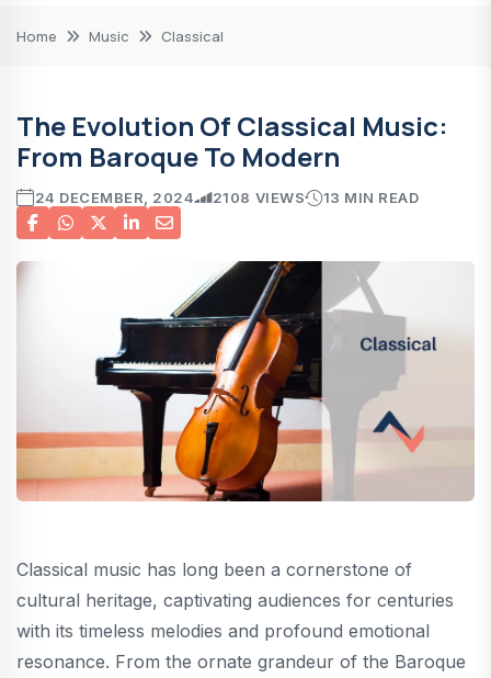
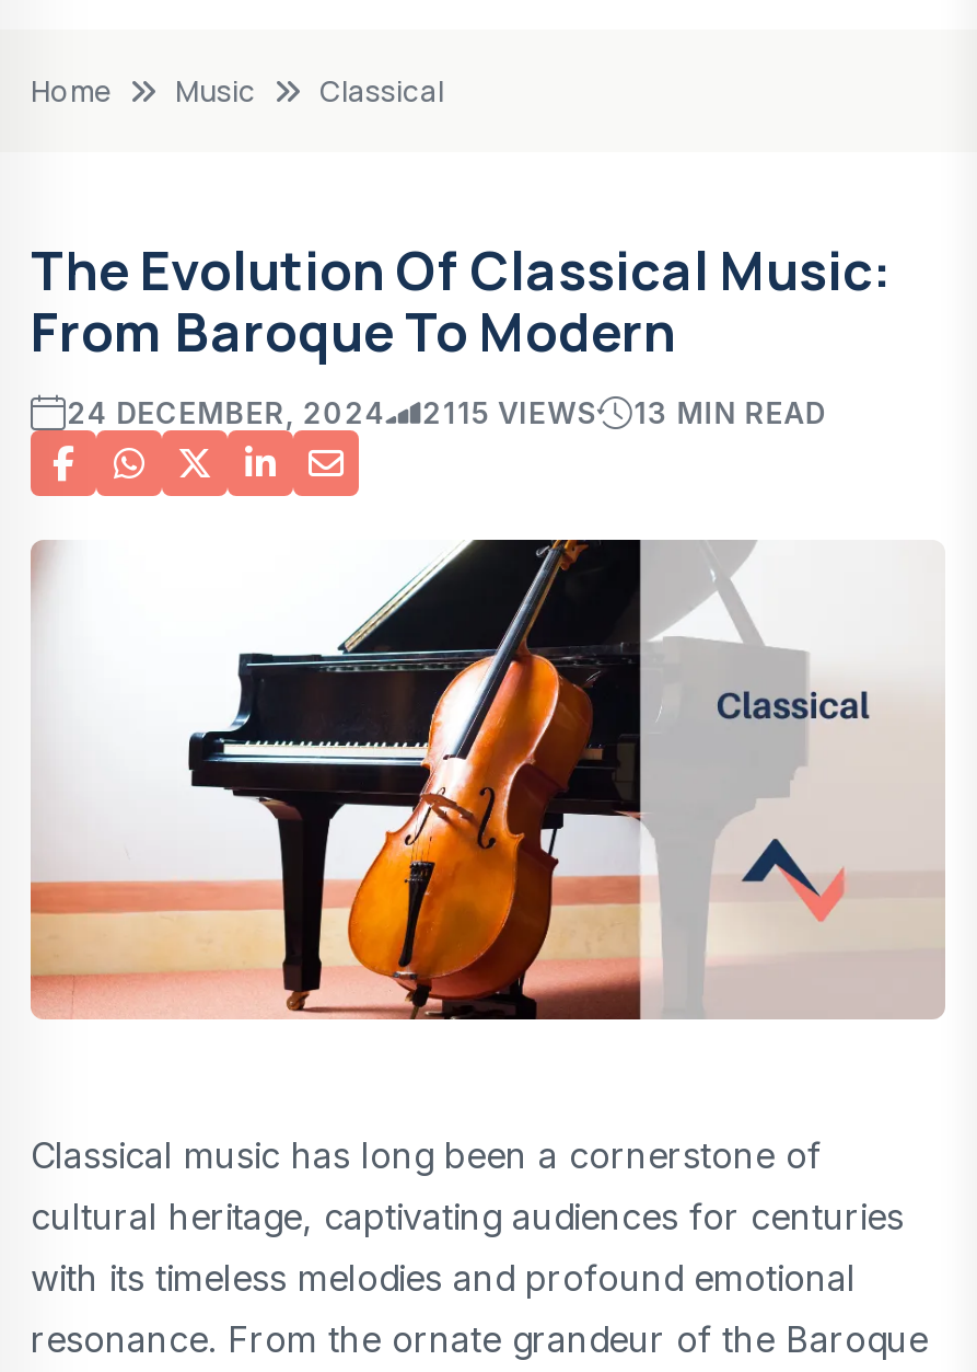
- 24 DECEMBER, 2024 2108 VIEWS 13 MIN READ
+ 24 DECEMBER, 2024 2115 VIEWS 13 MIN READ
